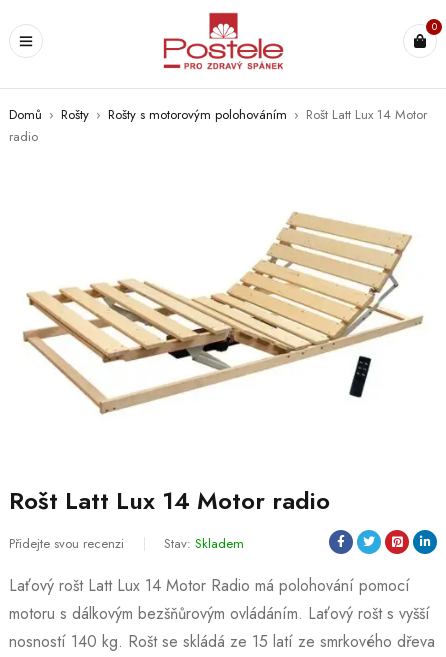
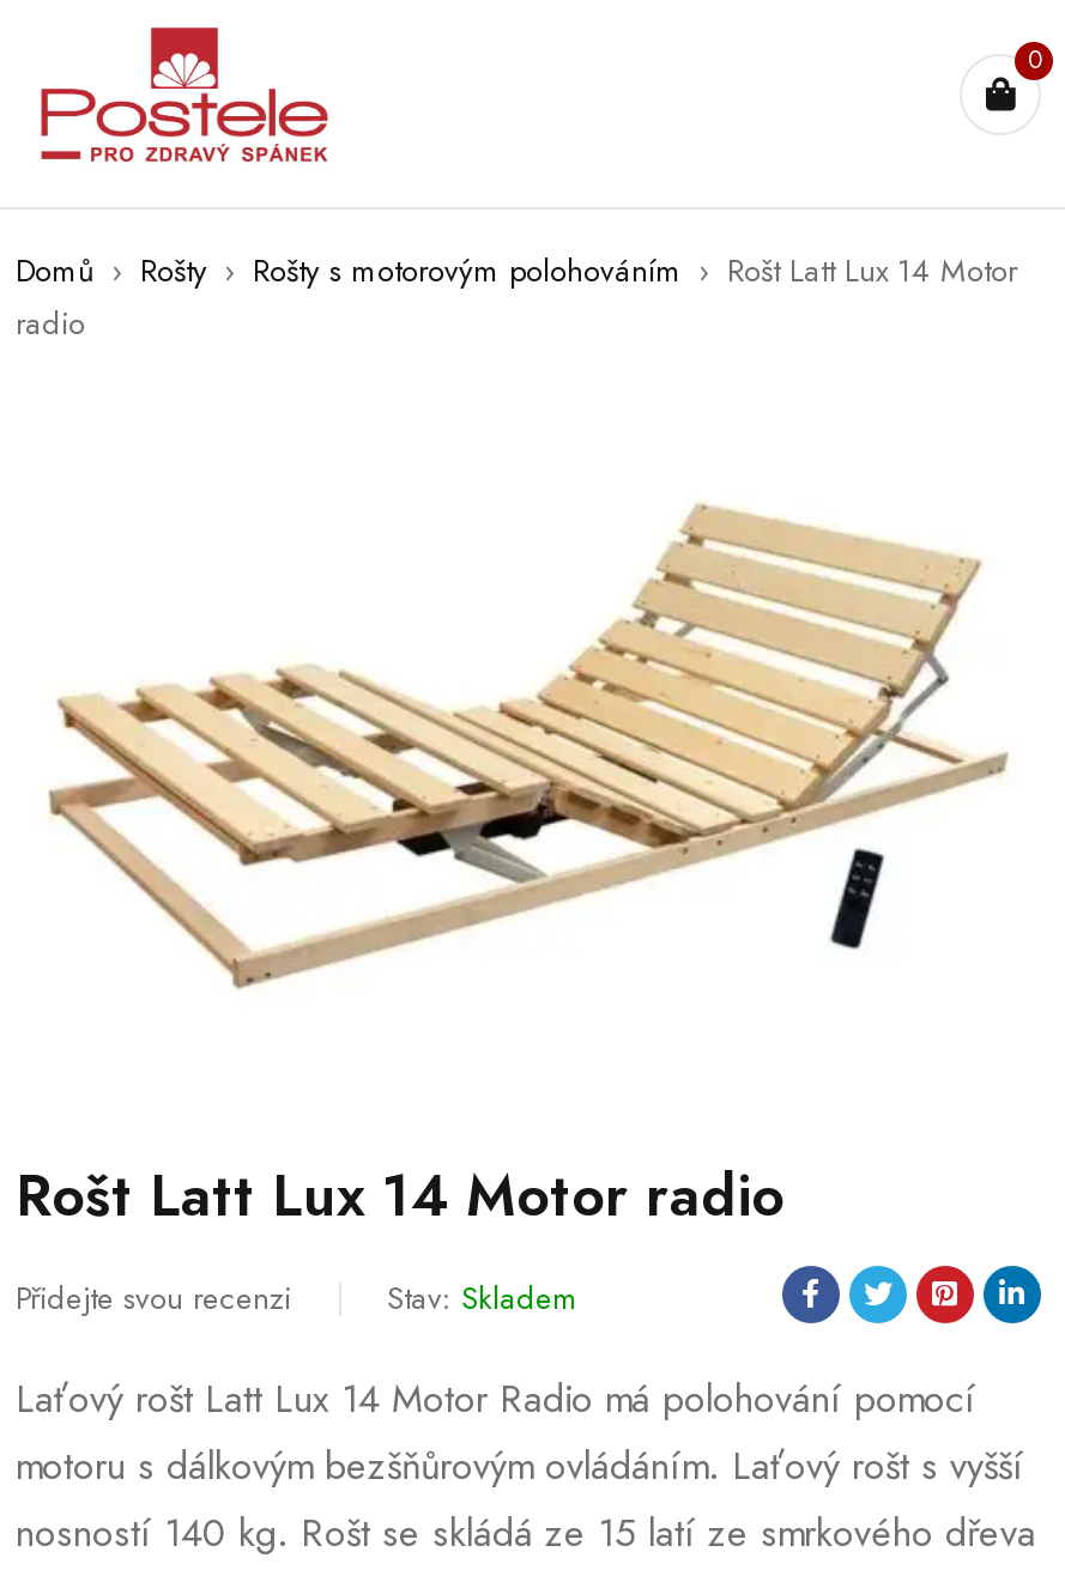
+ [image]

- [image]
